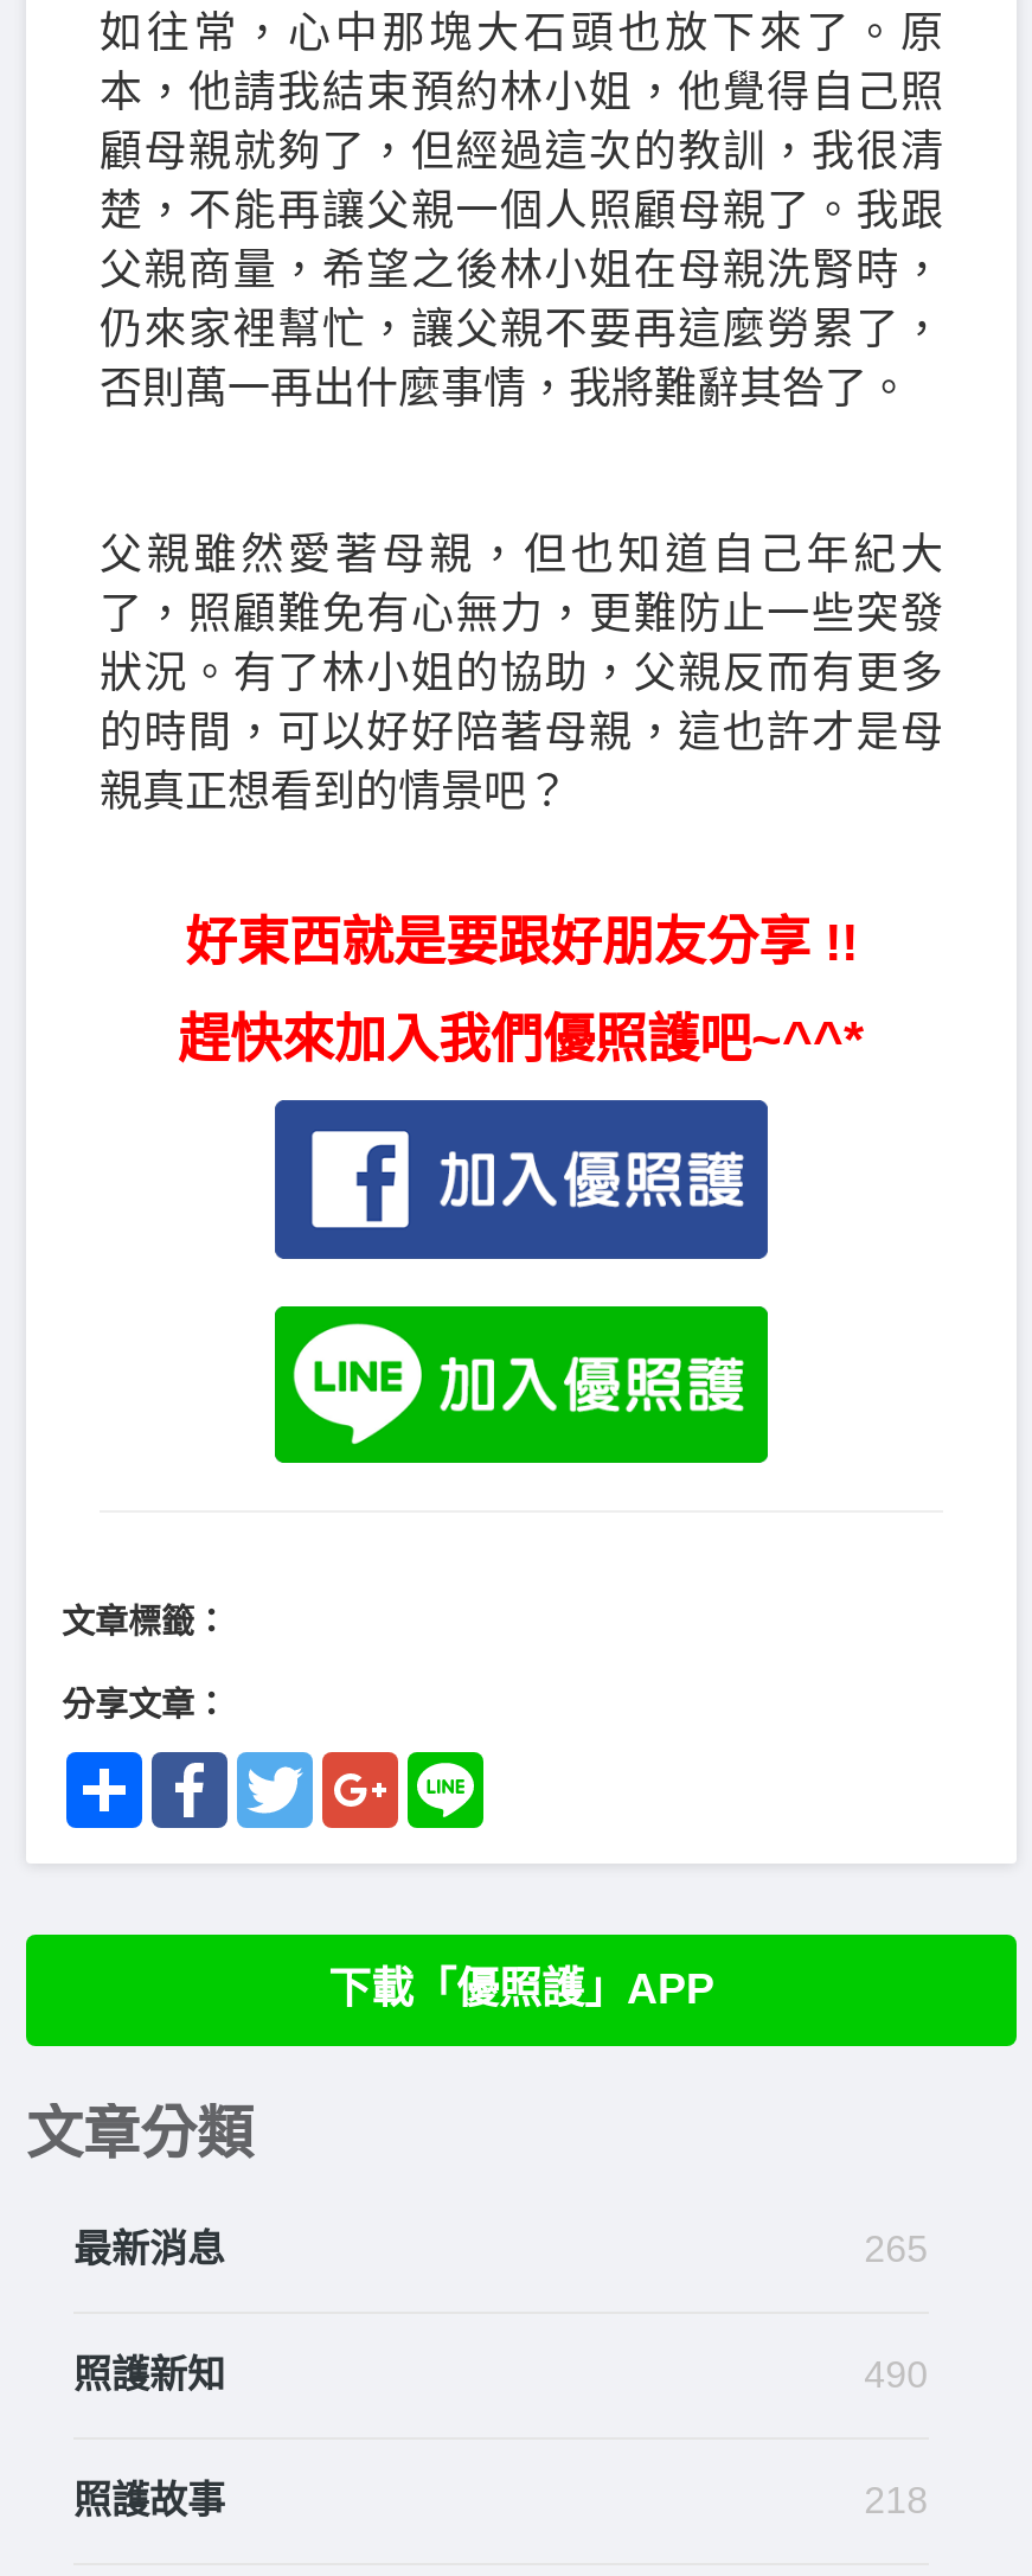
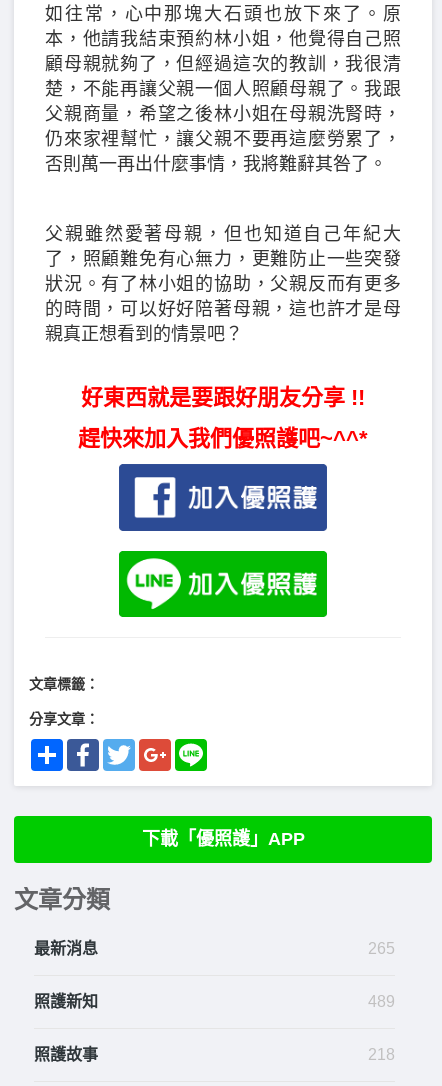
- 490
+ 489
